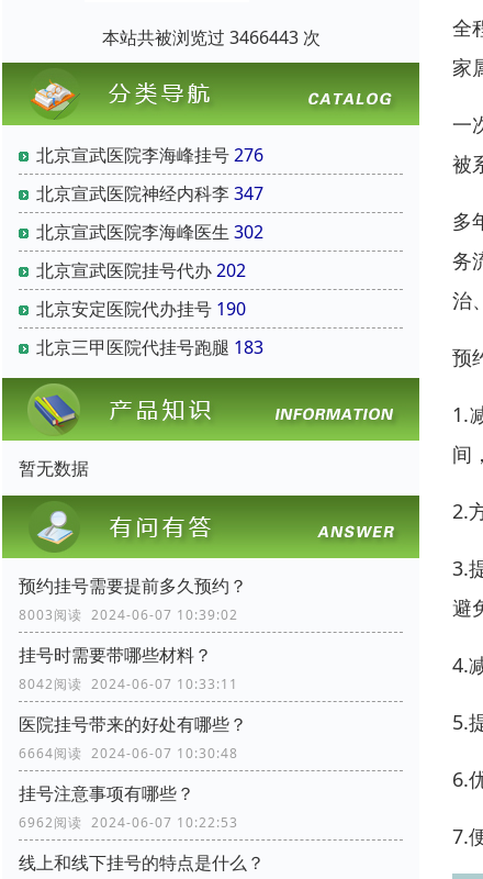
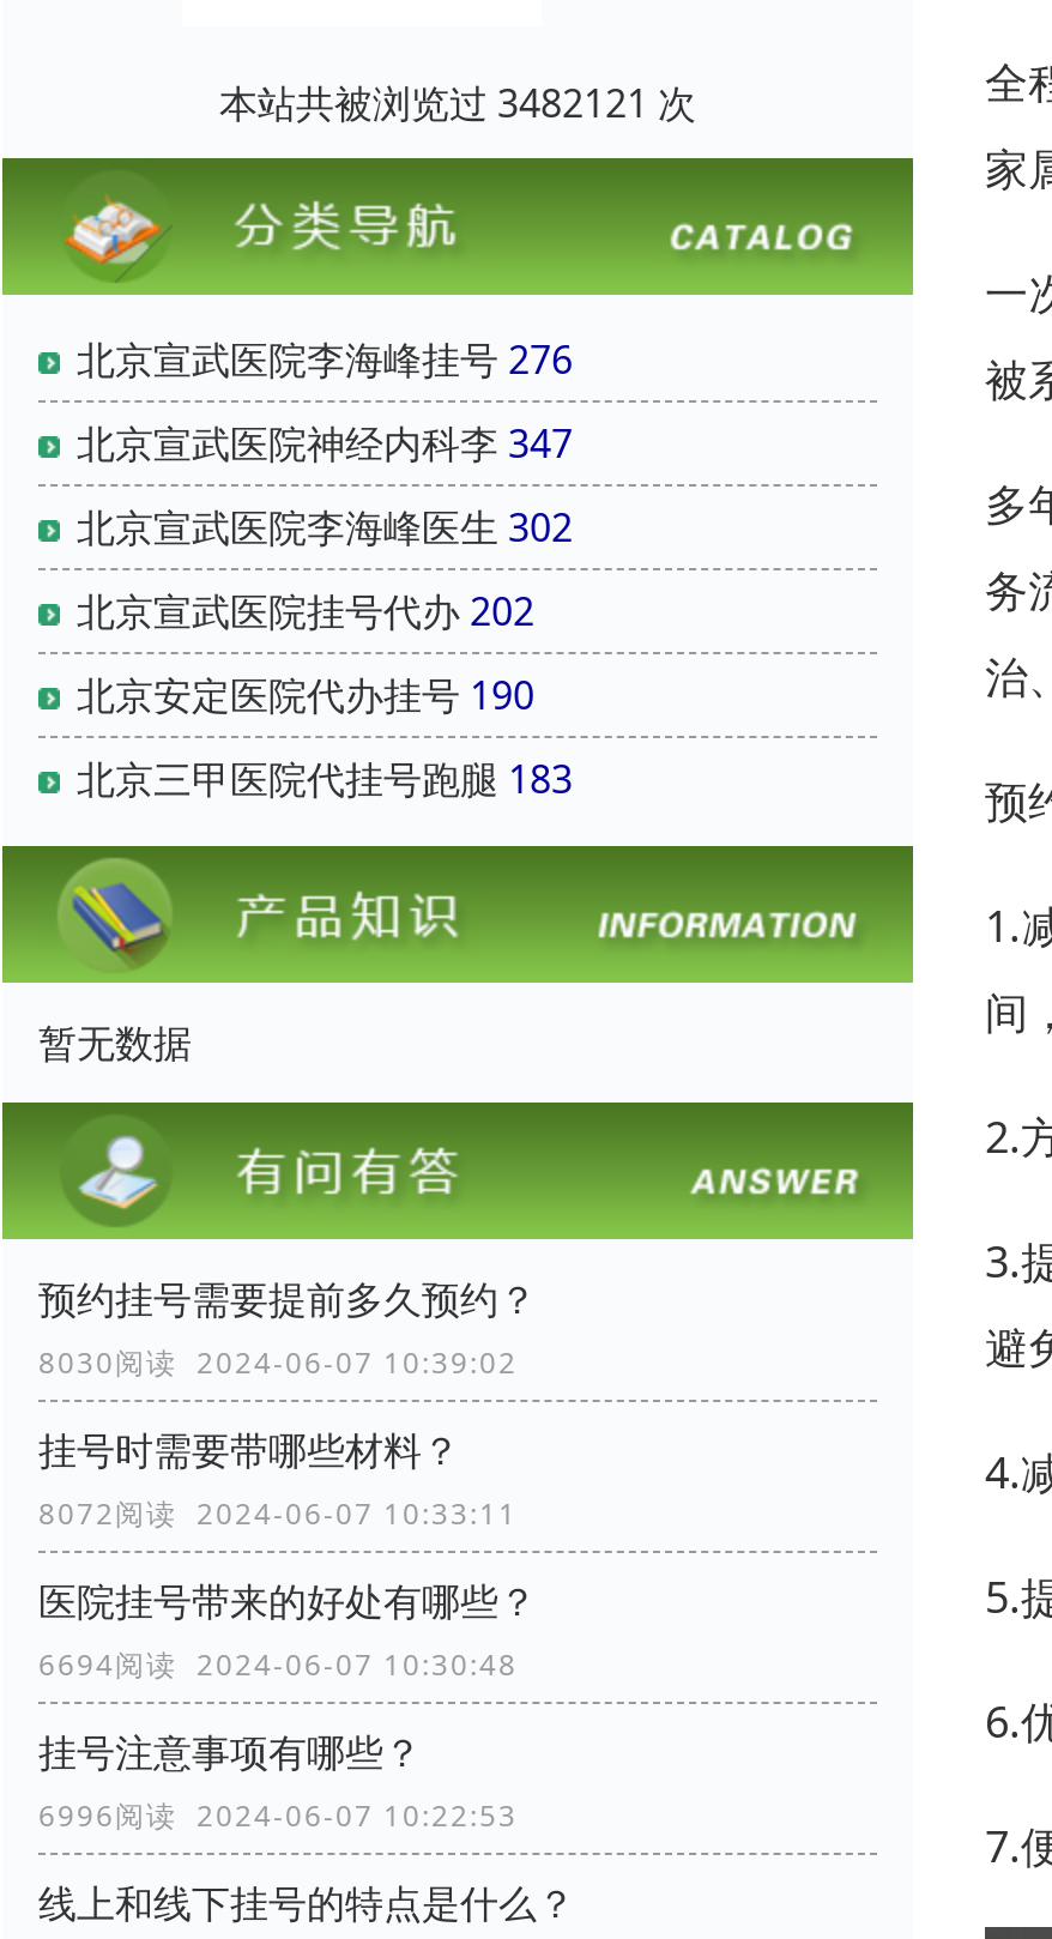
- 本站共被浏览过 3466443 次
+ 本站共被浏览过 3482121 次

- 8003阅读 2024-06-07 10:39:02
+ 8030阅读 2024-06-07 10:39:02

- 8042阅读 2024-06-07 10:33:11
+ 8072阅读 2024-06-07 10:33:11

- 6664阅读 2024-06-07 10:30:48
+ 6694阅读 2024-06-07 10:30:48

- 6962阅读 2024-06-07 10:22:53
+ 6996阅读 2024-06-07 10:22:53
